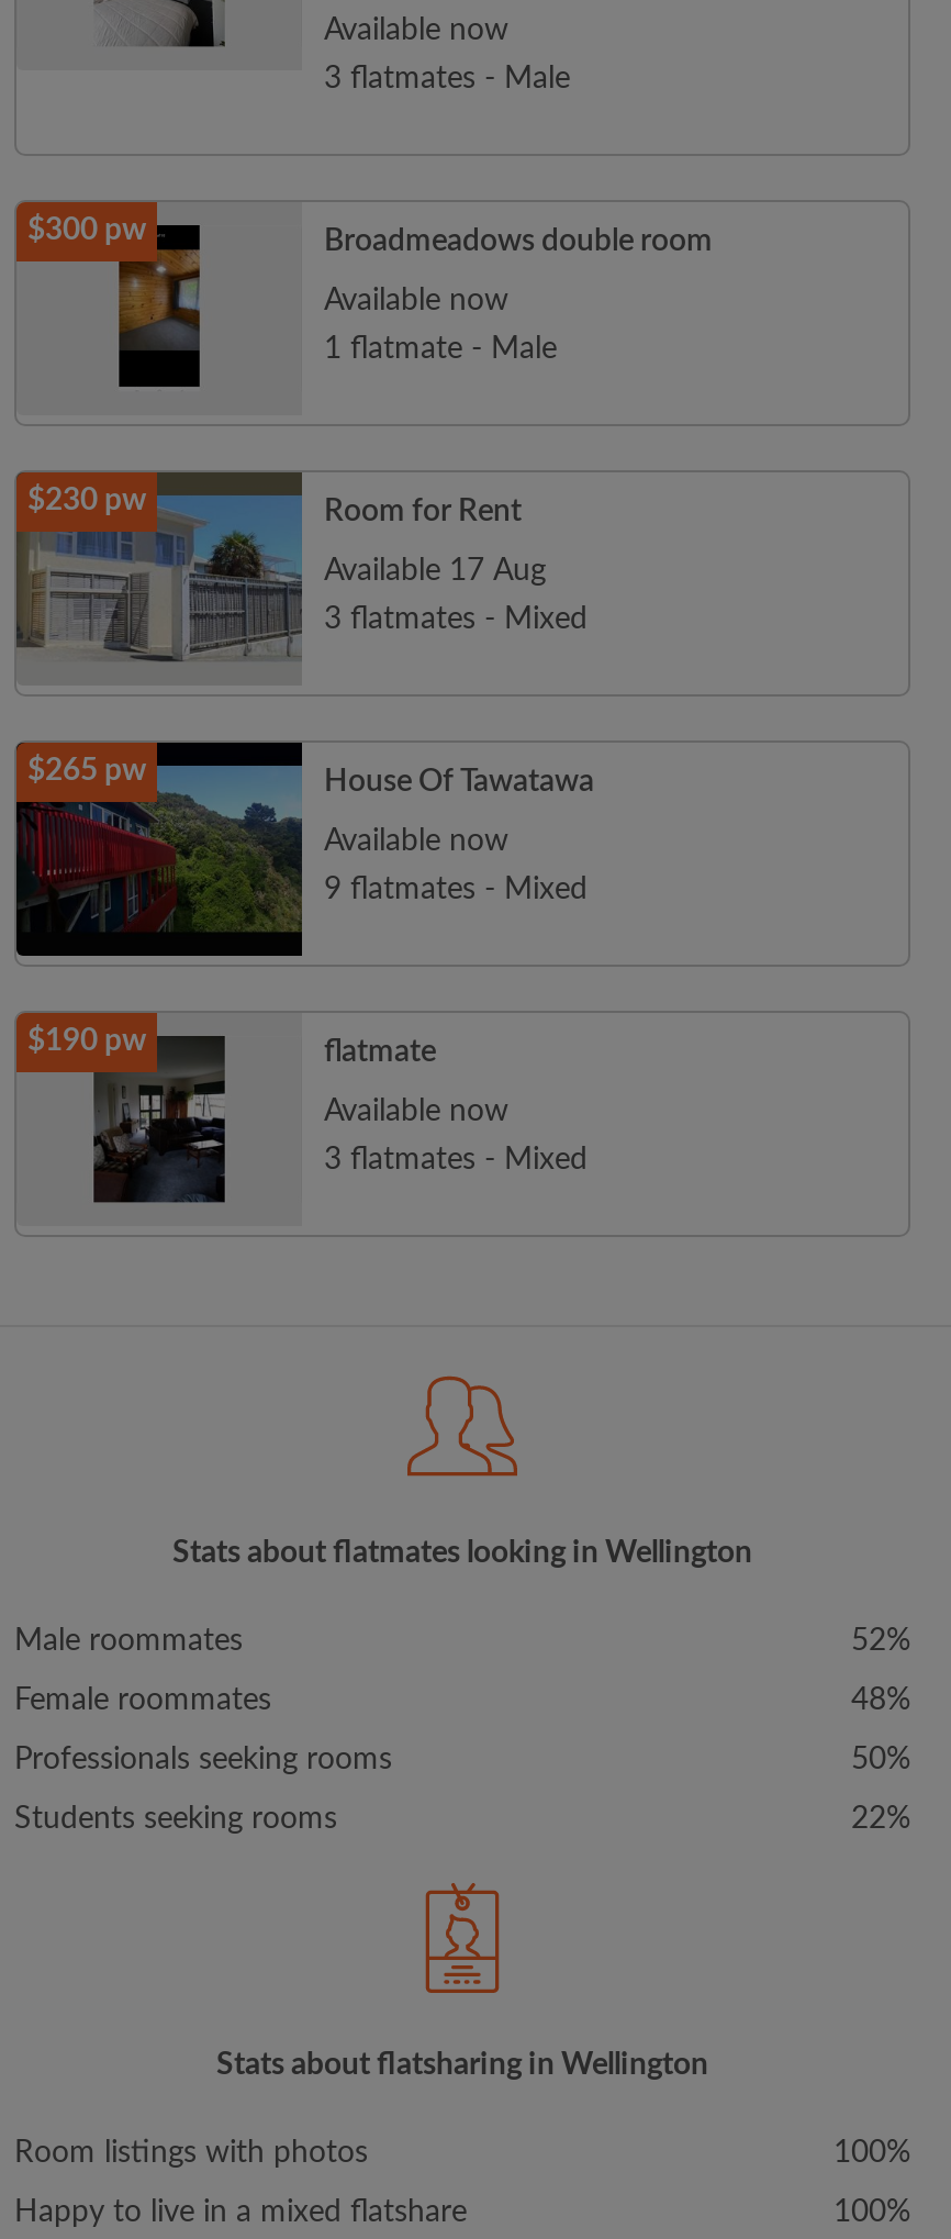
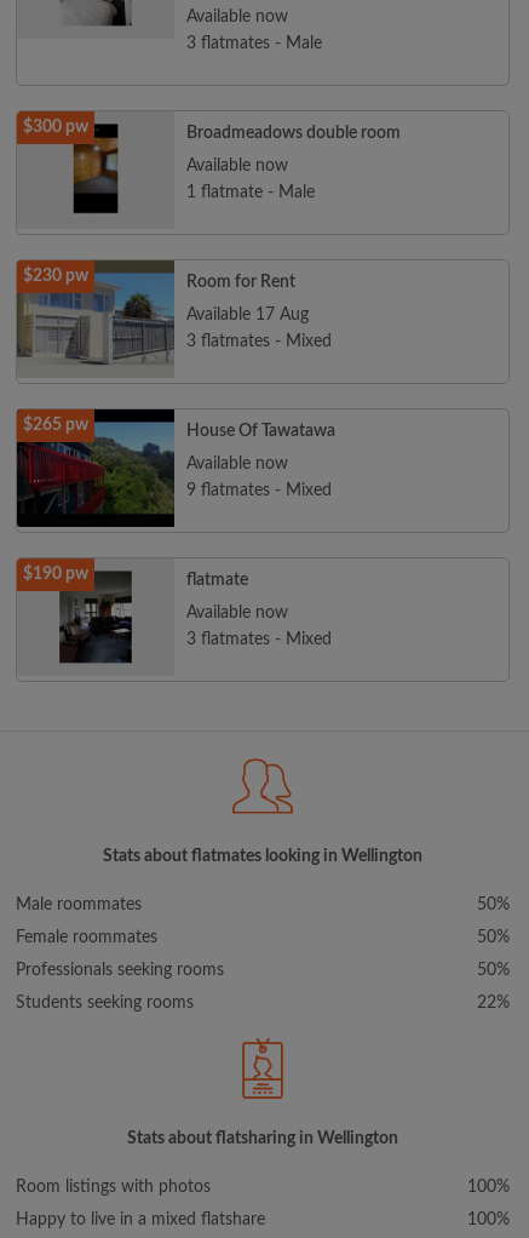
- 52%
+ 50%

- 48%
+ 50%
